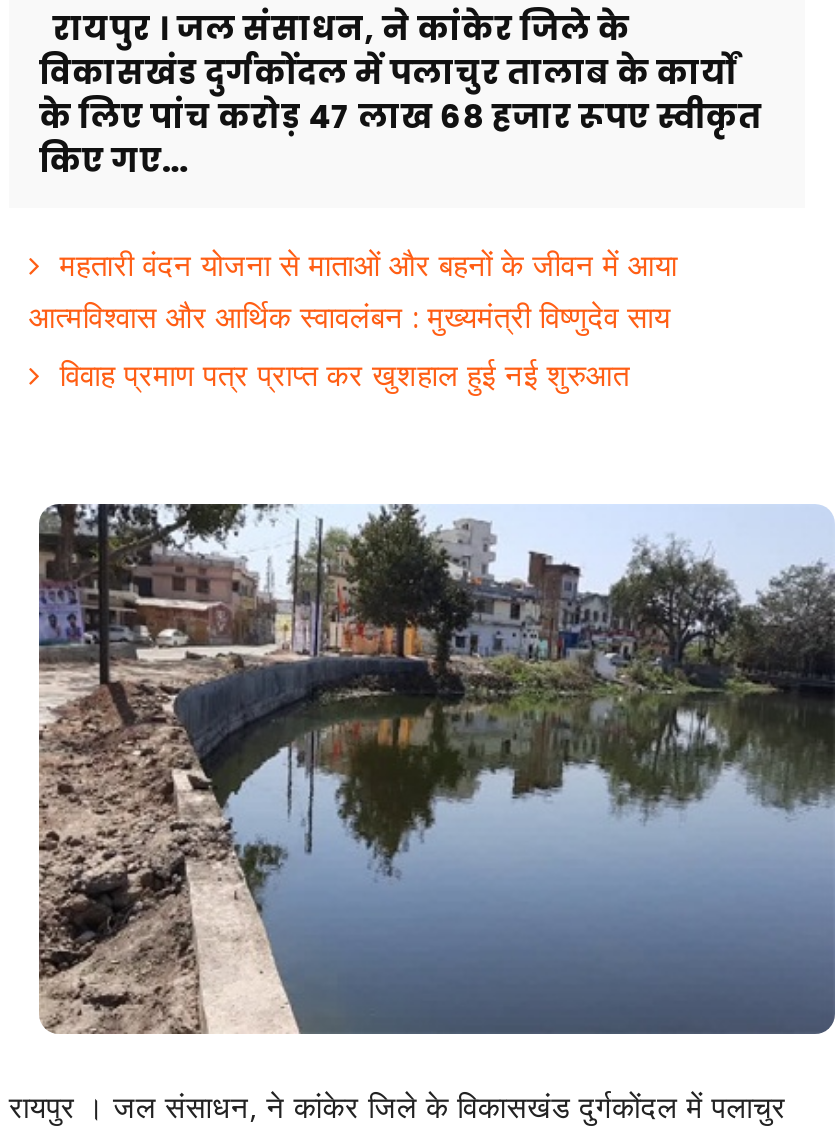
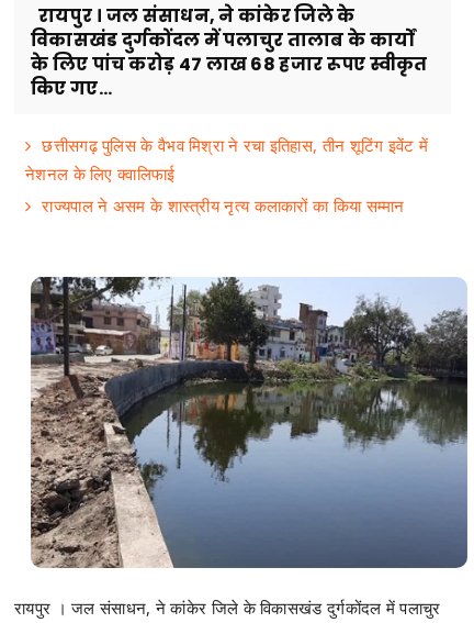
- महतारी वंदन योजना से माताओं और बहनों के जीवन में आया
- आत्मविश्वास और आर्थिक स्वावलंबन : मुख्यमंत्री विष्णुदेव साय
- विवाह प्रमाण पत्र प्राप्त कर खुशहाल हुई नई शुरुआत
+ छत्तीसगढ़ पुलिस के वैभव मिश्रा ने रचा इतिहास, तीन शूटिंग इवेंट में
+ नेशनल के लिए क्वालिफाई
+ राज्यपाल ने असम के शास्त्रीय नृत्य कलाकारों का किया सम्मान
